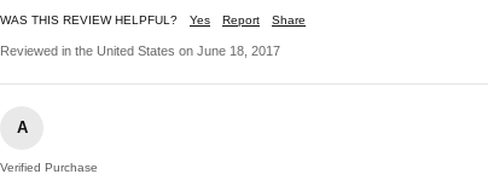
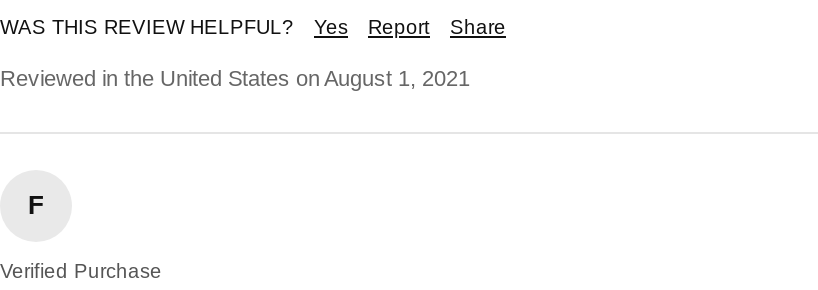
- Reviewed in the United States on June 18, 2017
+ Reviewed in the United States on August 1, 2021

- A
+ F
